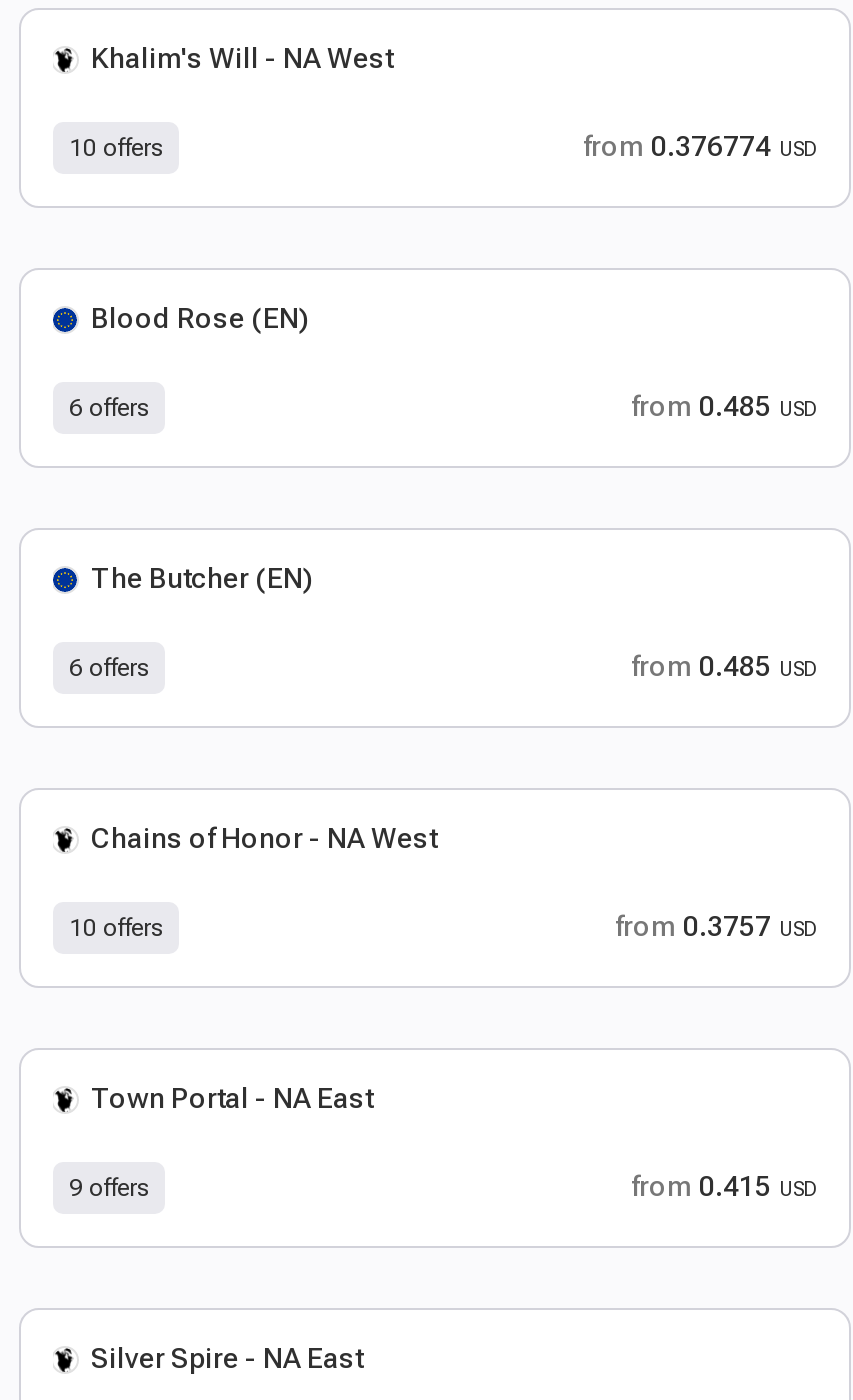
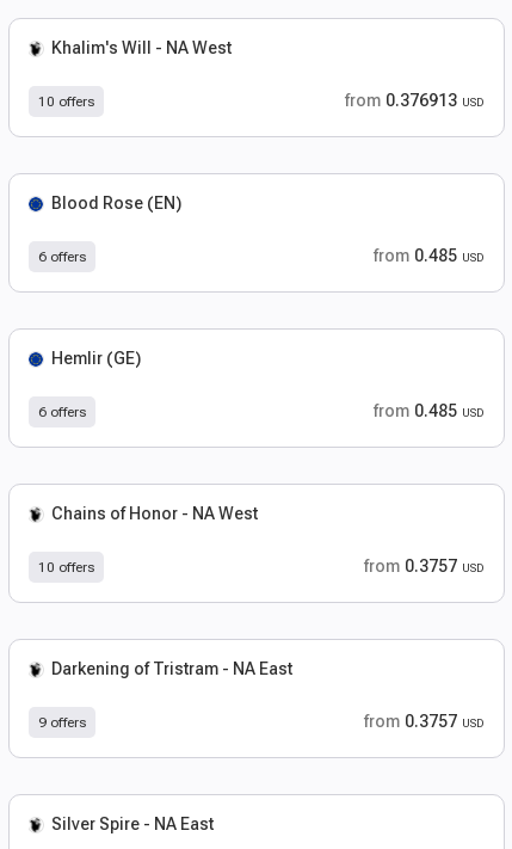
- from 0.376774 USD
+ from 0.376913 USD

- The Butcher (EN)
+ Hemlir (GE)

- Town Portal - NA East
+ Darkening of Tristram - NA East

- from 0.415 USD
+ from 0.3757 USD
